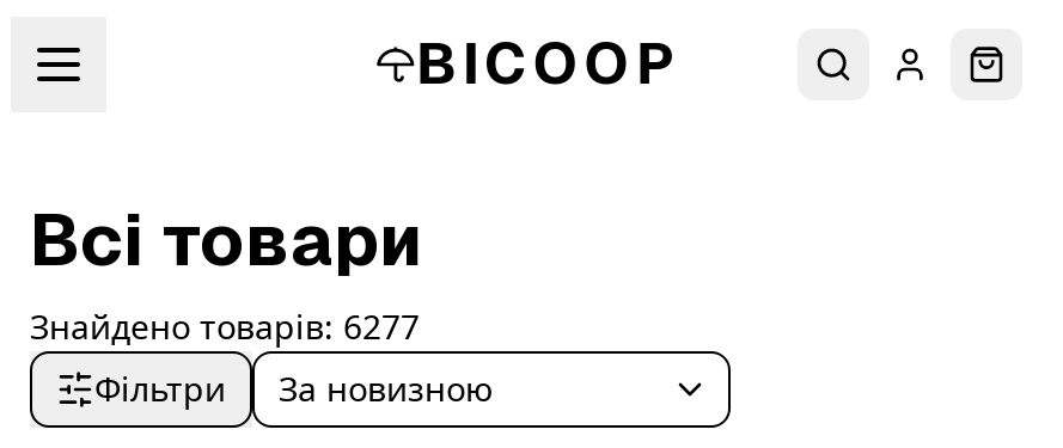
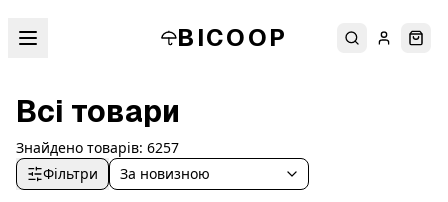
- Знайдено товарів: 6277
+ Знайдено товарів: 6257
